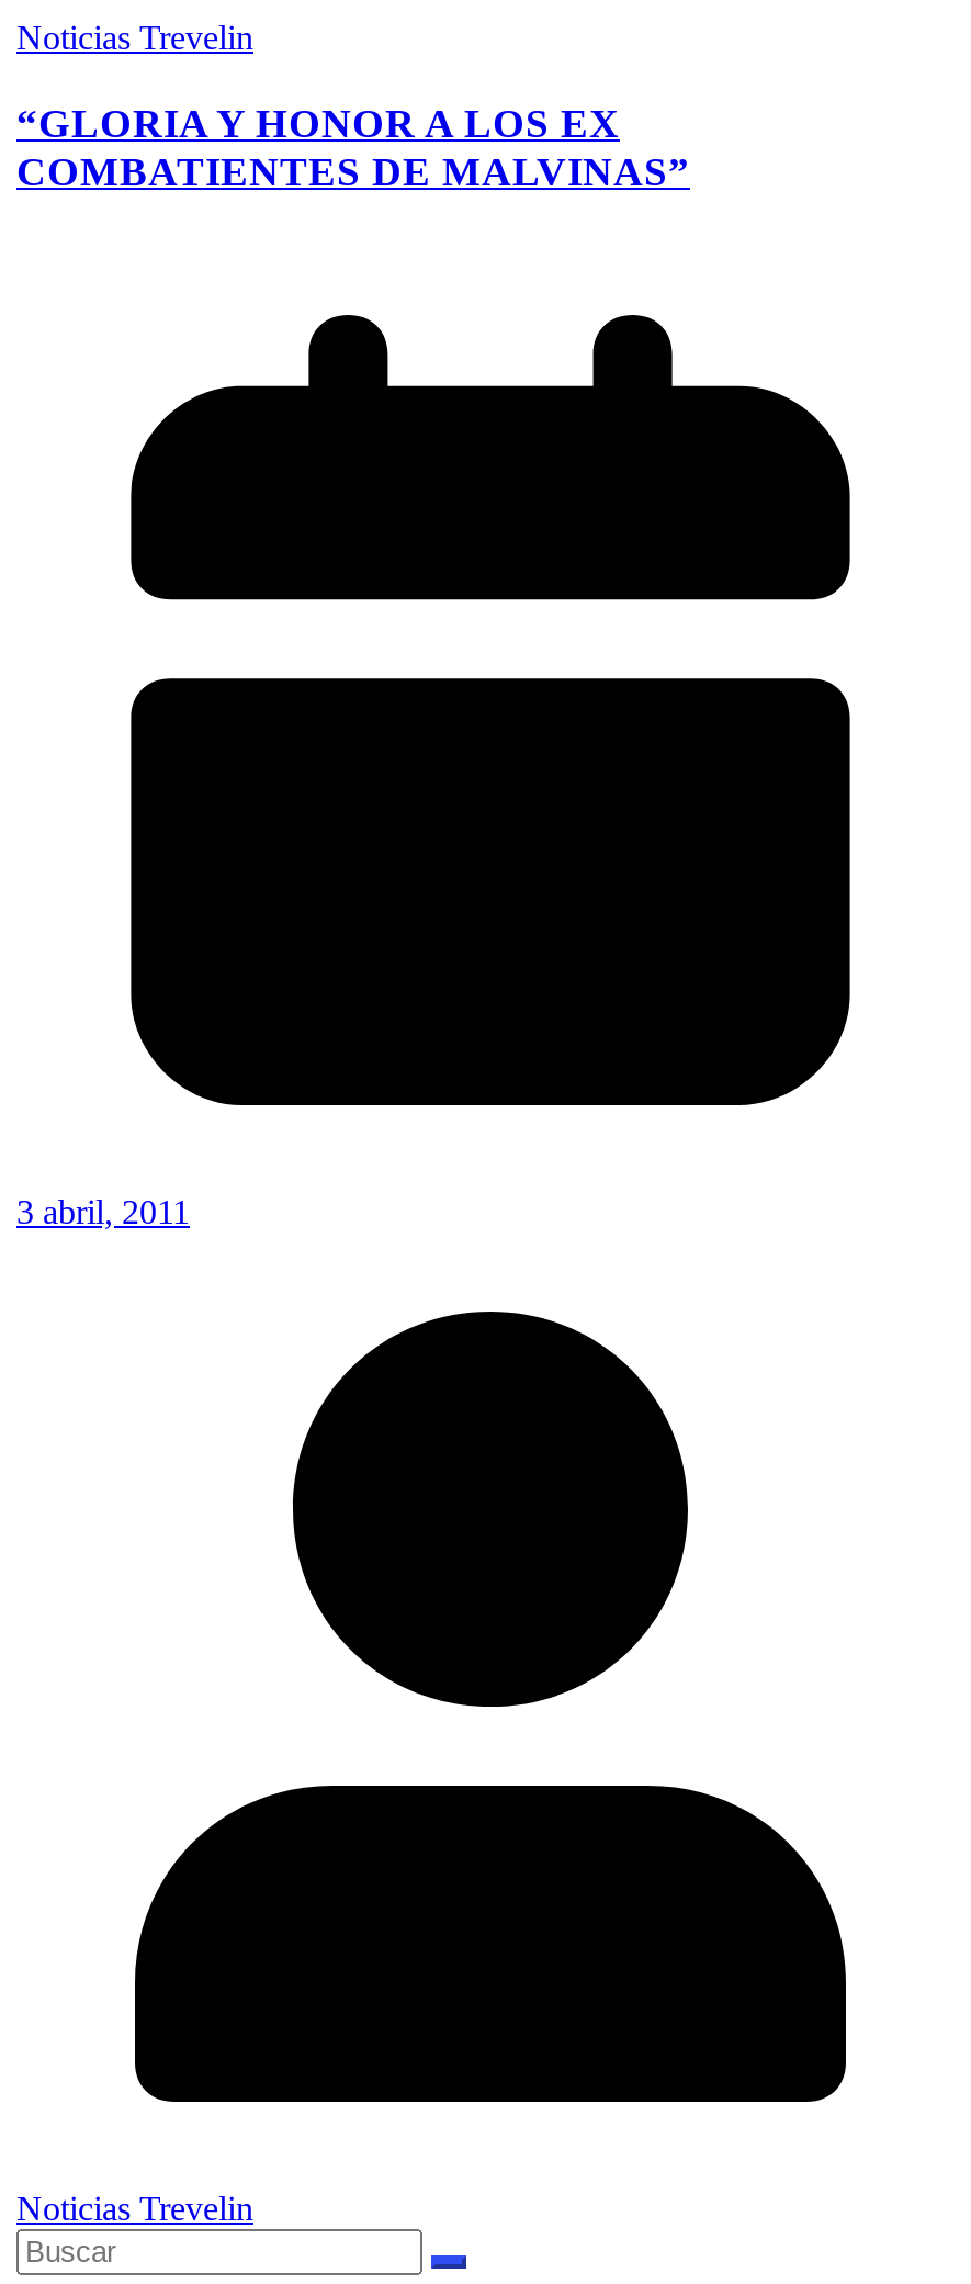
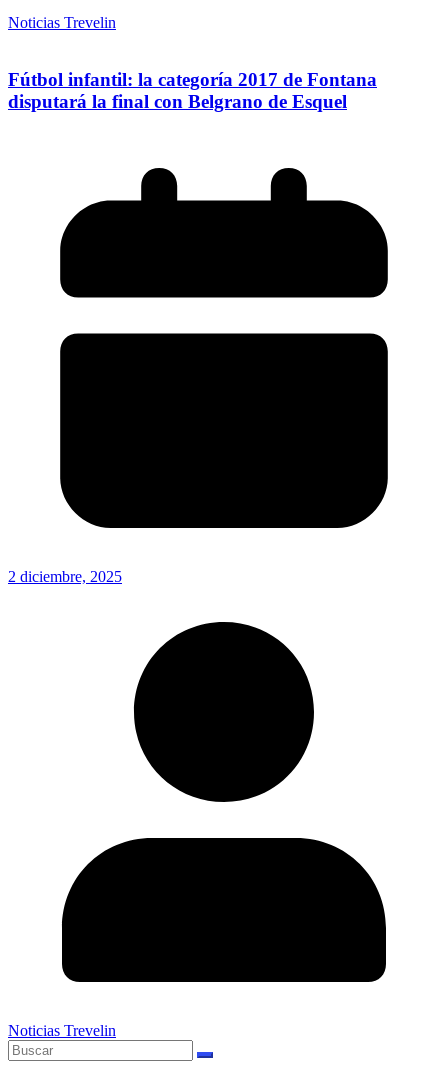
- “GLORIA Y HONOR A LOS EX
- COMBATIENTES DE MALVINAS”
+ Fútbol infantil: la categoría 2017 de Fontana
+ disputará la final con Belgrano de Esquel

- 3 abril, 2011
+ 2 diciembre, 2025
